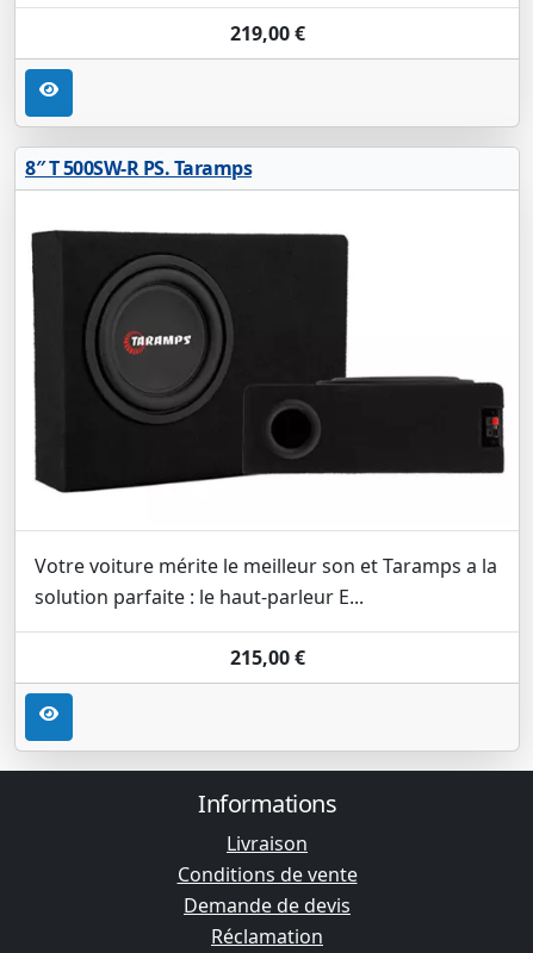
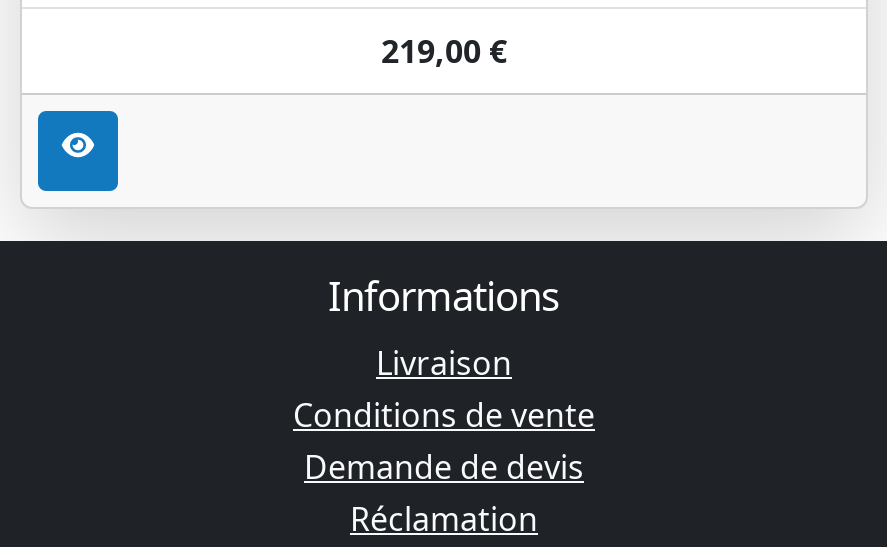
- 8″ T 500SW-R PS. Taramps

- [image]

- Votre voiture mérite le meilleur son et Taramps a la
- solution parfaite : le haut-parleur E...
- 215,00 €
